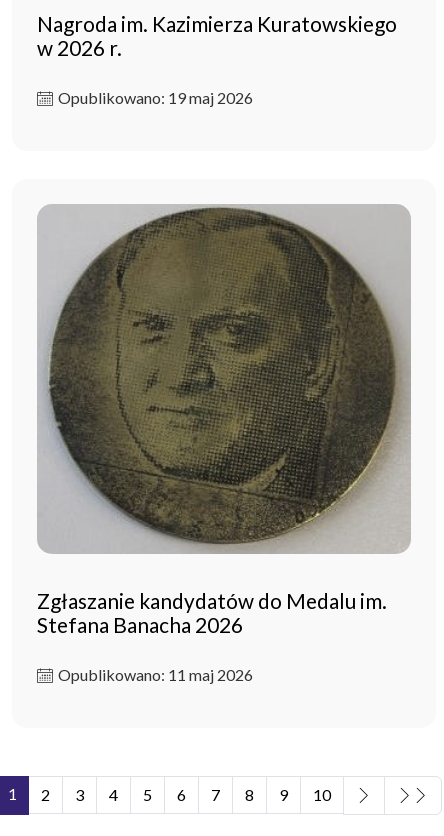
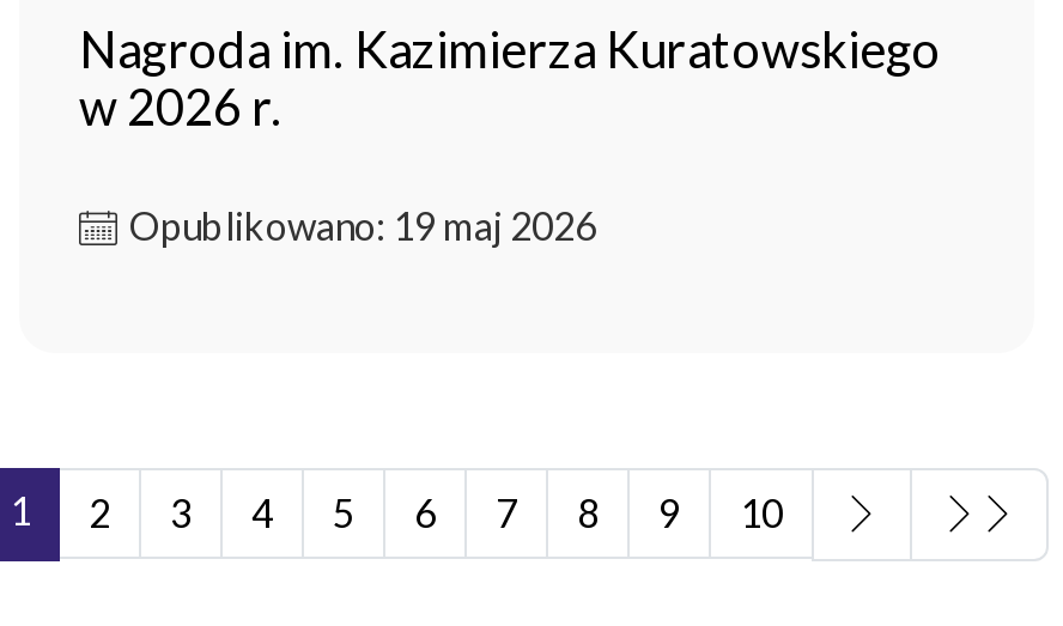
- [image]
- Zgłaszanie kandydatów do Medalu im.
- Stefana Banacha 2026
- Opublikowano: 11 maj 2026
